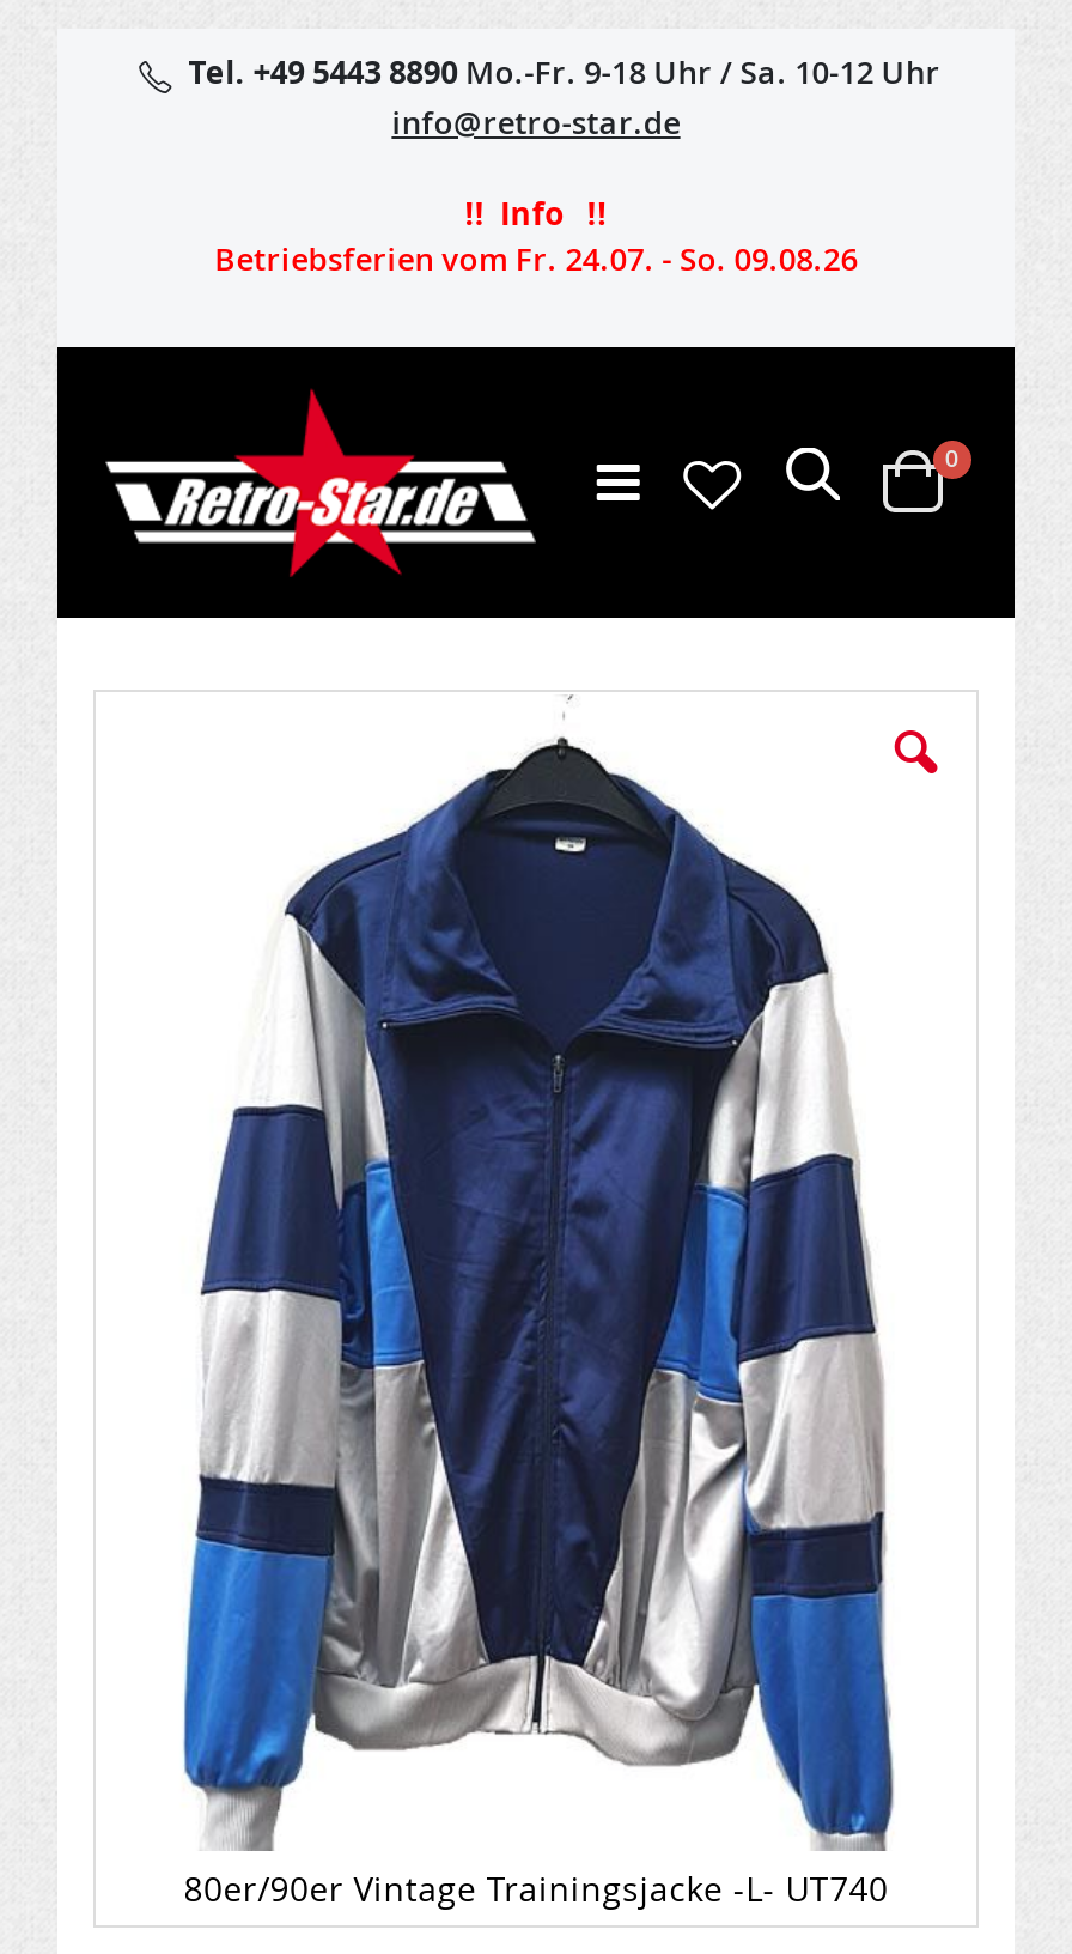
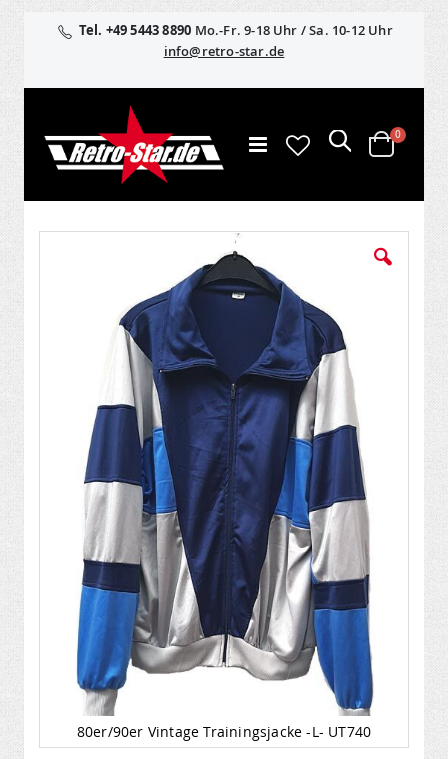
- !! Info !!
- Betriebsferien vom Fr. 24.07. - So. 09.08.26
